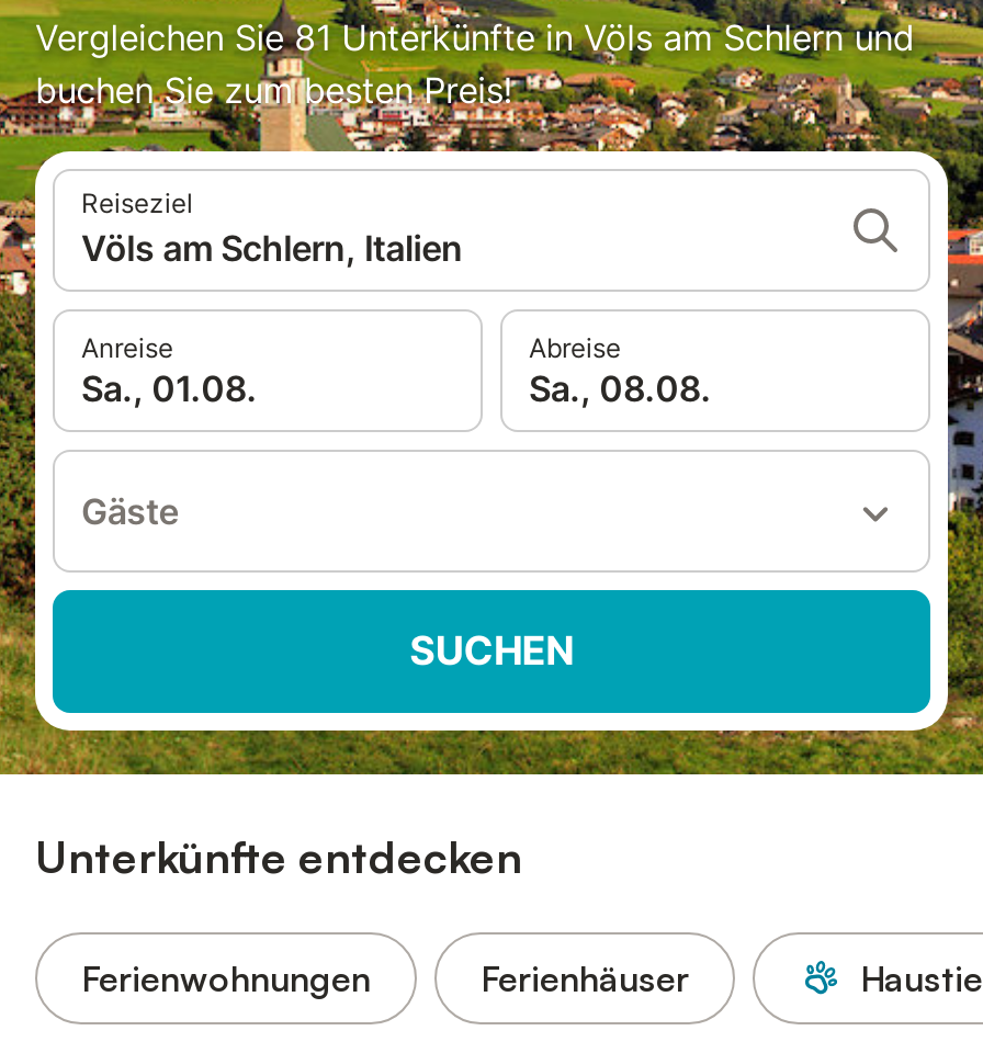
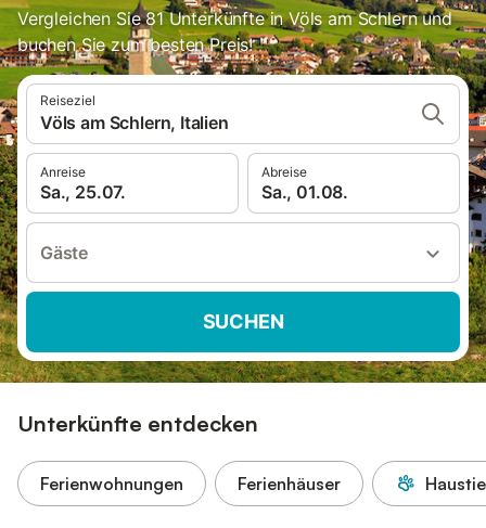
- Sa., 01.08.
+ Sa., 25.07.

- Sa., 08.08.
+ Sa., 01.08.
